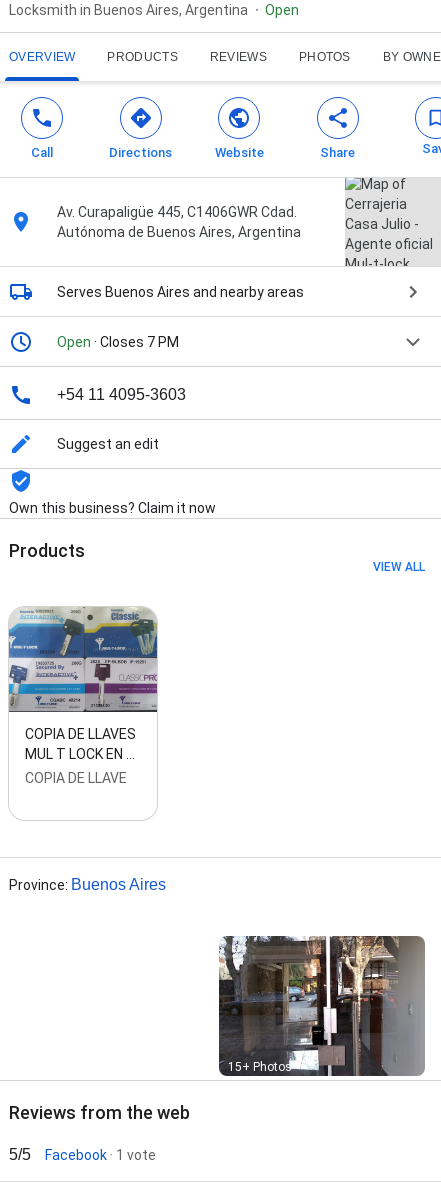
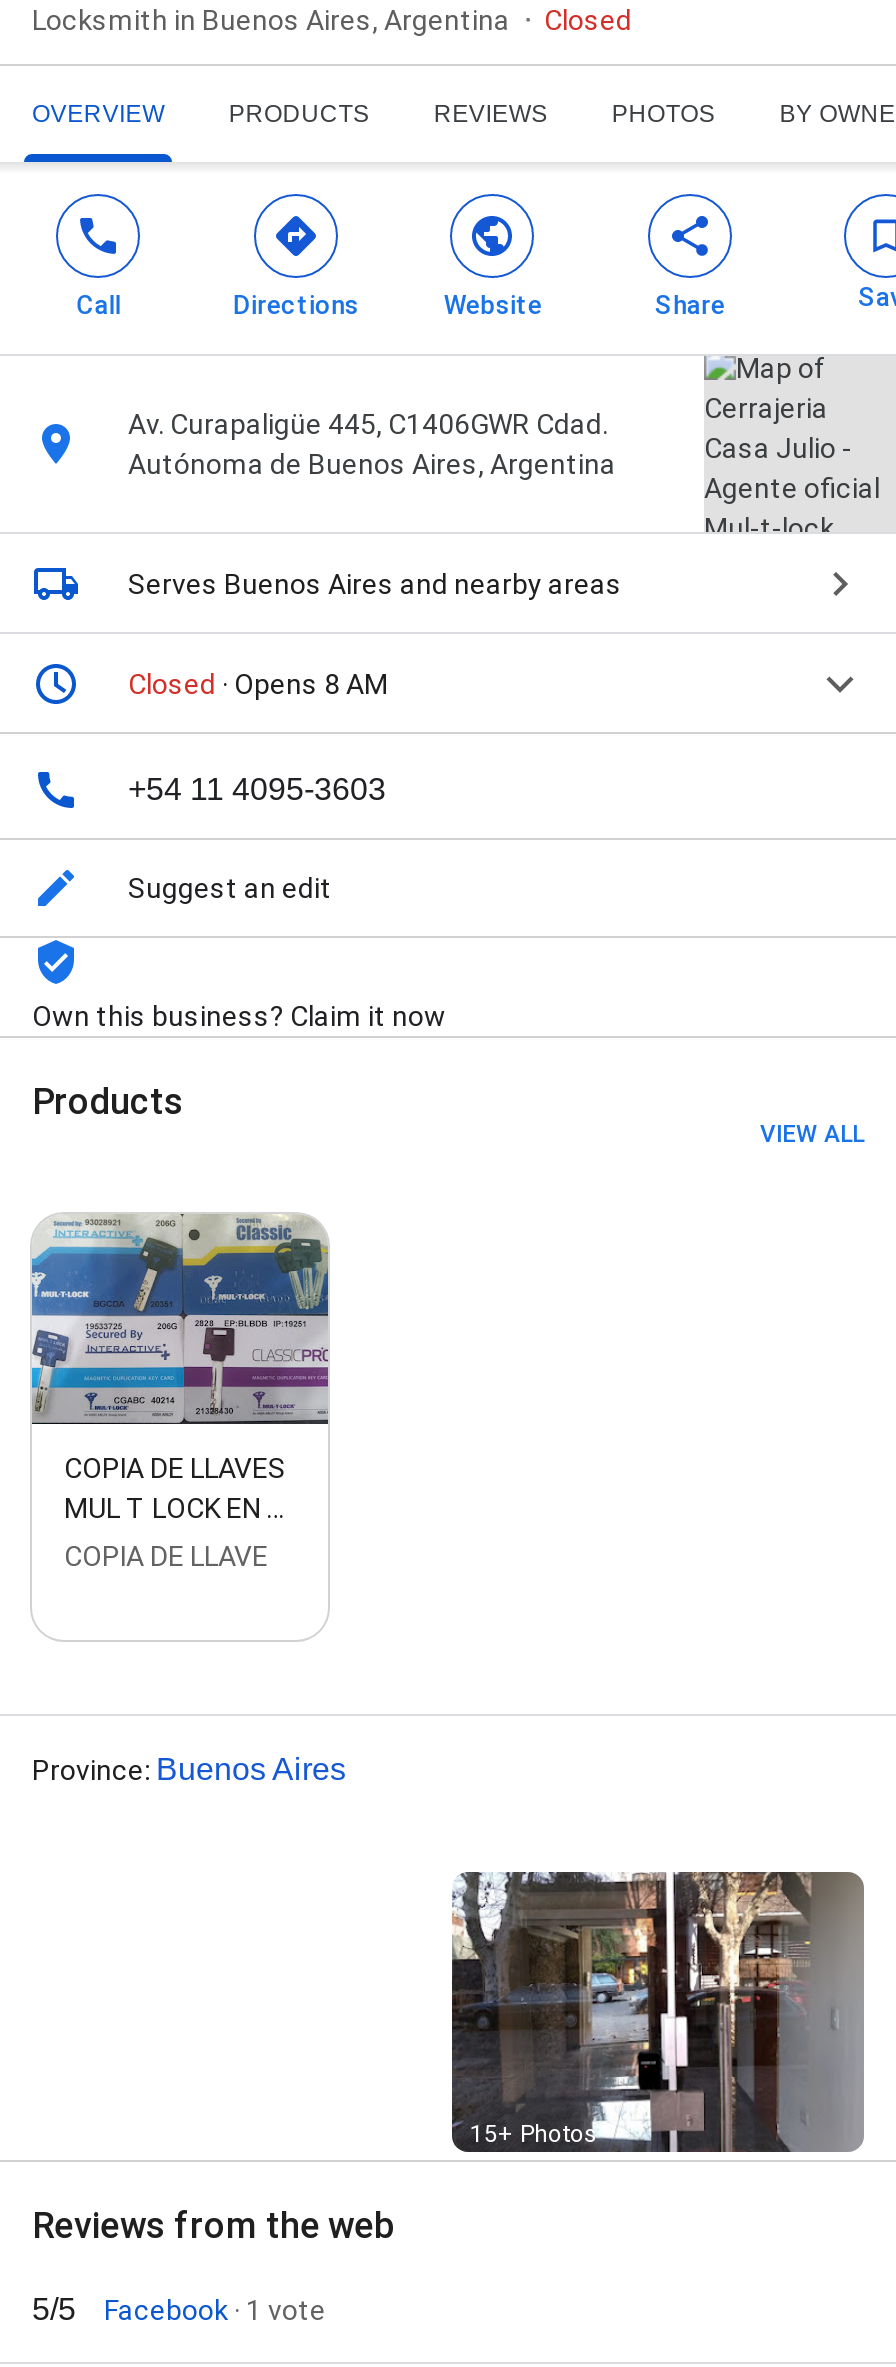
- Open
+ Closed

- Open · Closes 7 PM
+ Closed · Opens 8 AM
